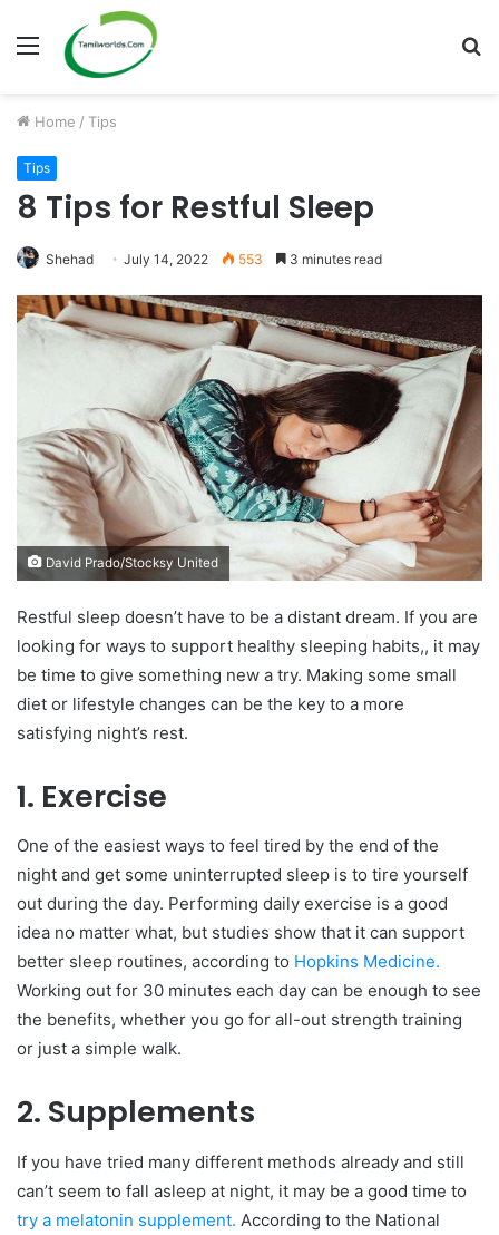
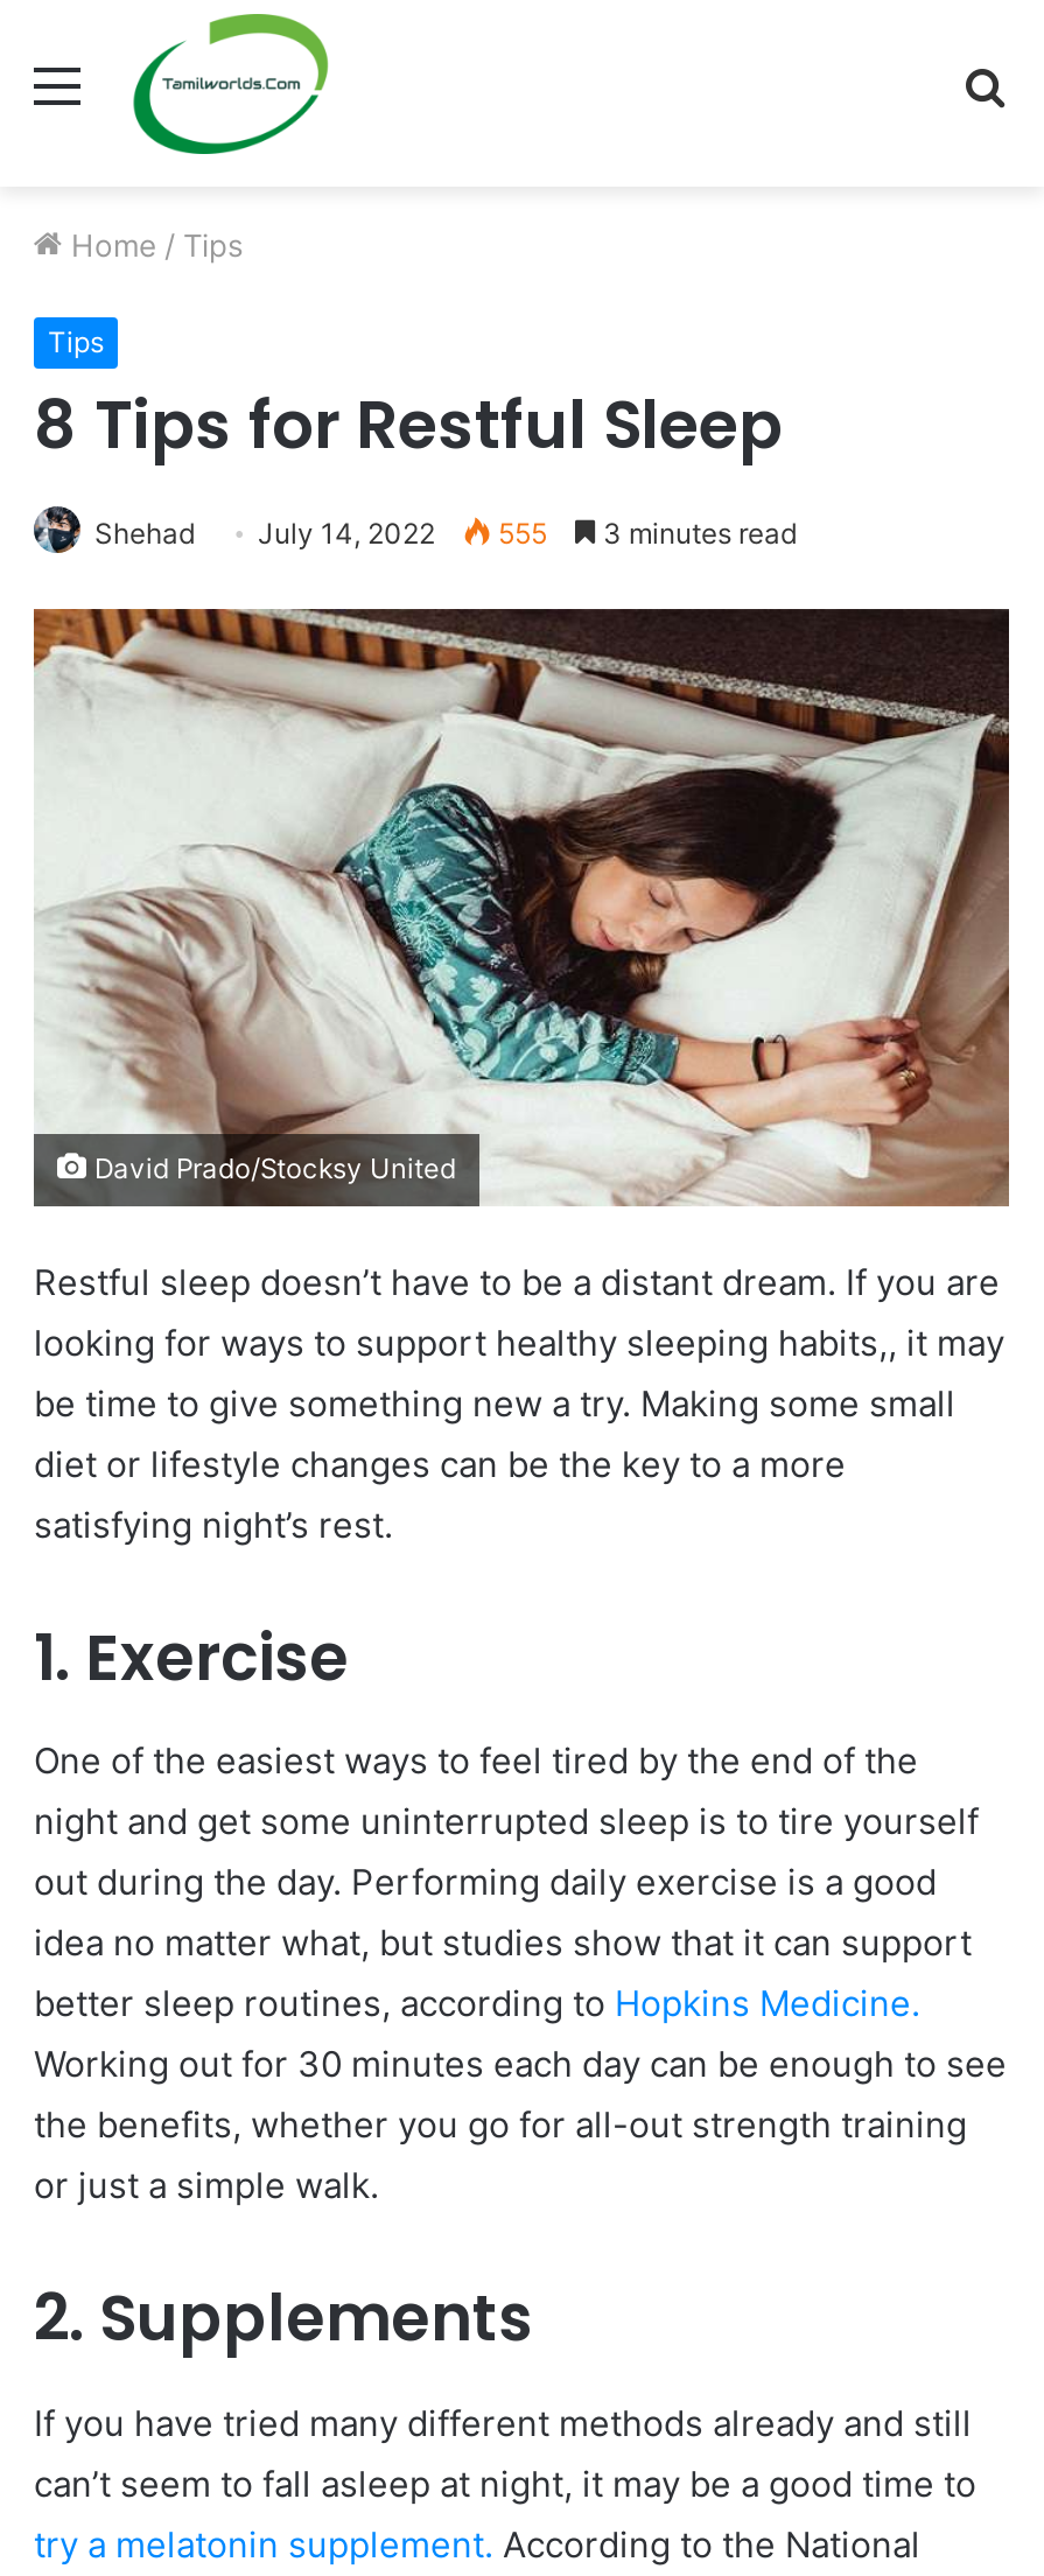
- Shehad July 14, 2022 553 3 minutes read
+ Shehad July 14, 2022 555 3 minutes read
